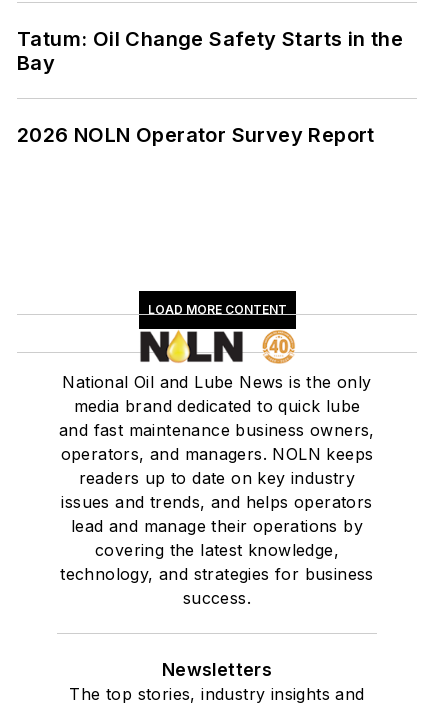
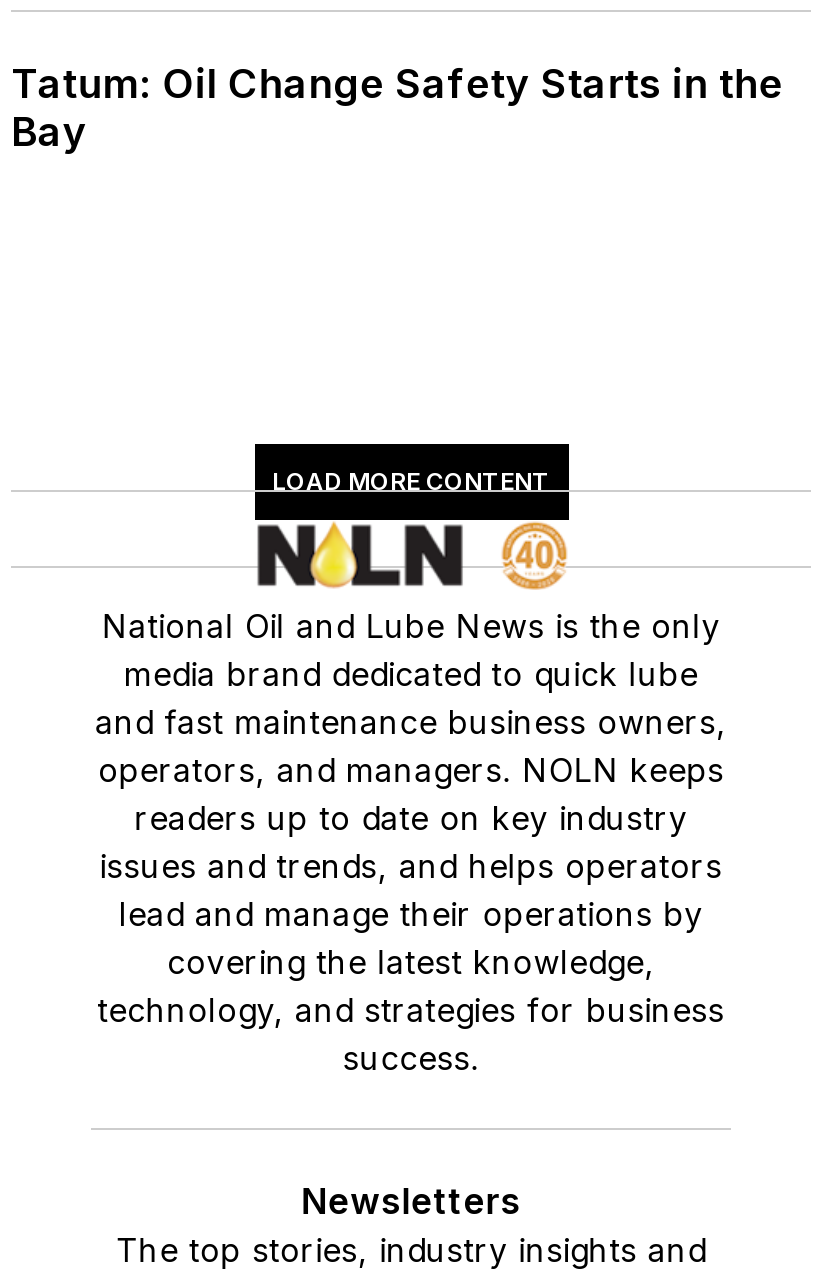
- 2026 NOLN Operator Survey Report
